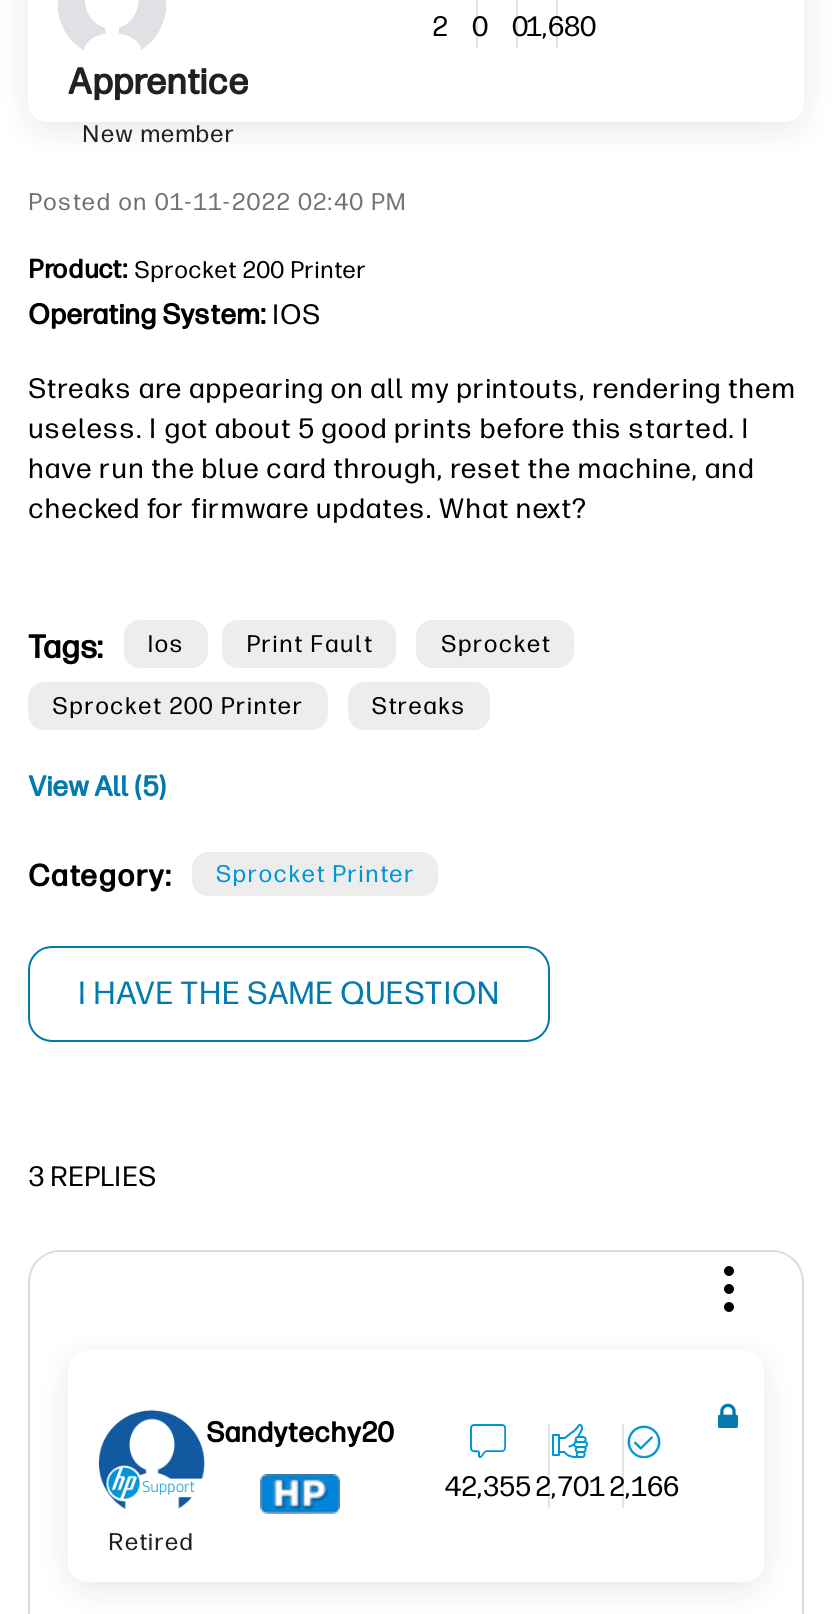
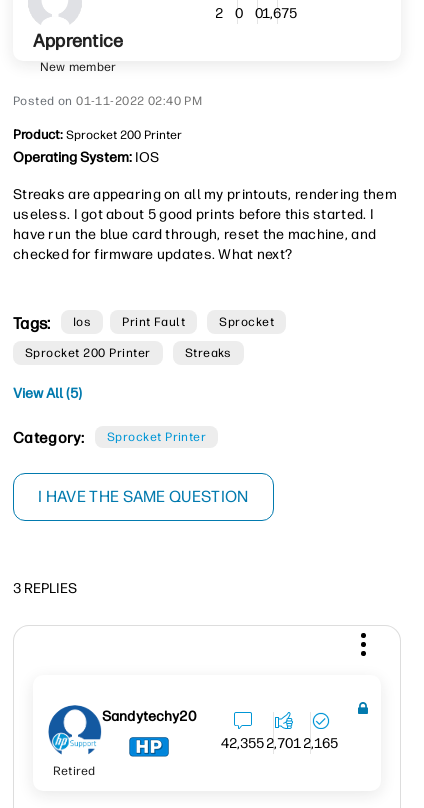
- 2 0 01,680
+ 2 0 01,675

- 42,355 2,701 2,166
+ 42,355 2,701 2,165
